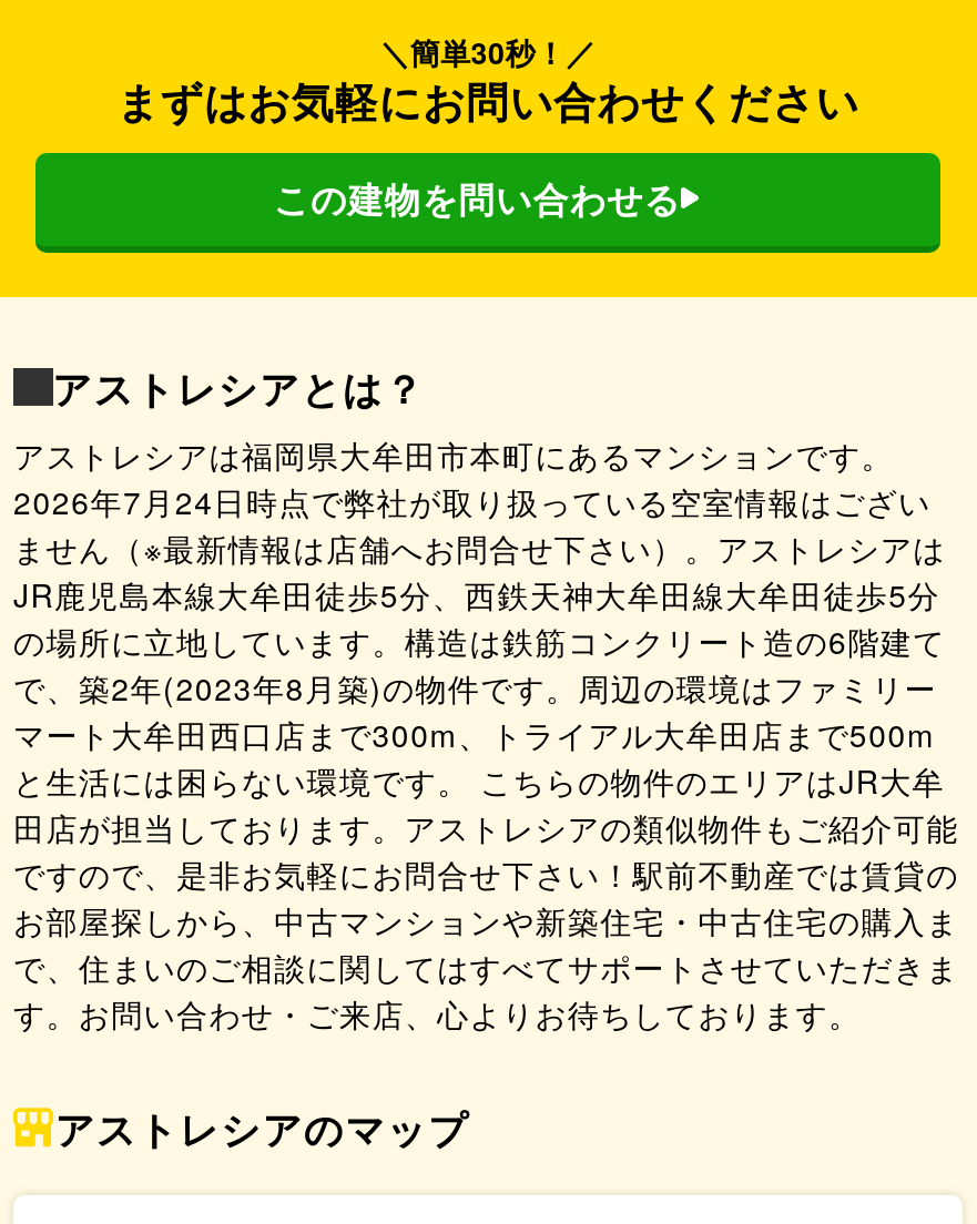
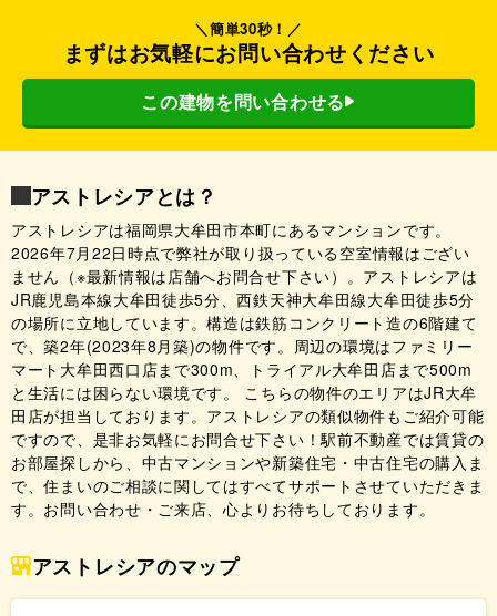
- 2026年7月24日時点で弊社が取り扱っている空室情報はござい
+ 2026年7月22日時点で弊社が取り扱っている空室情報はござい
